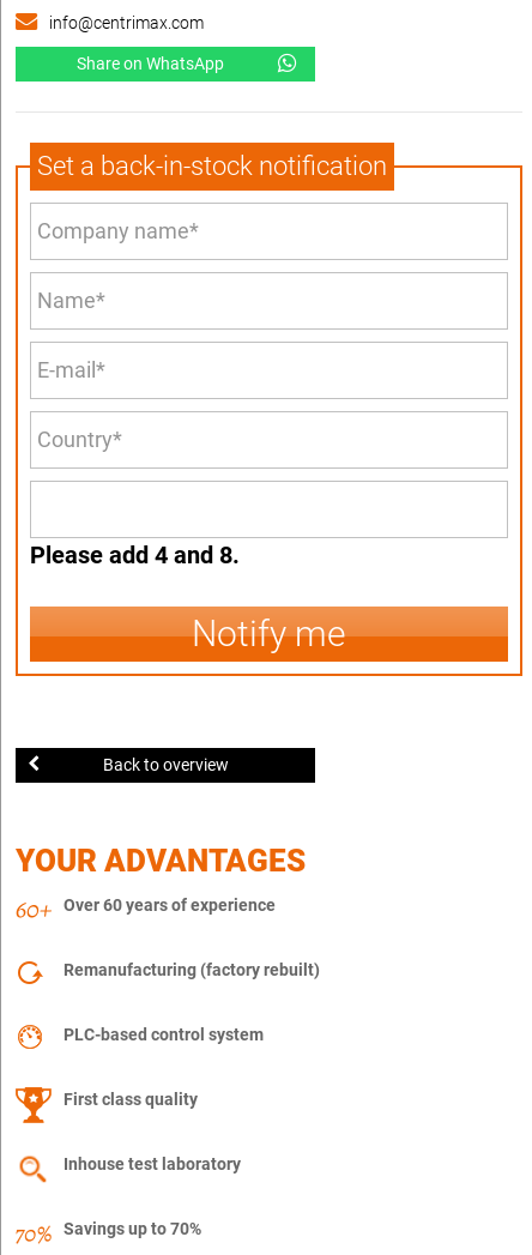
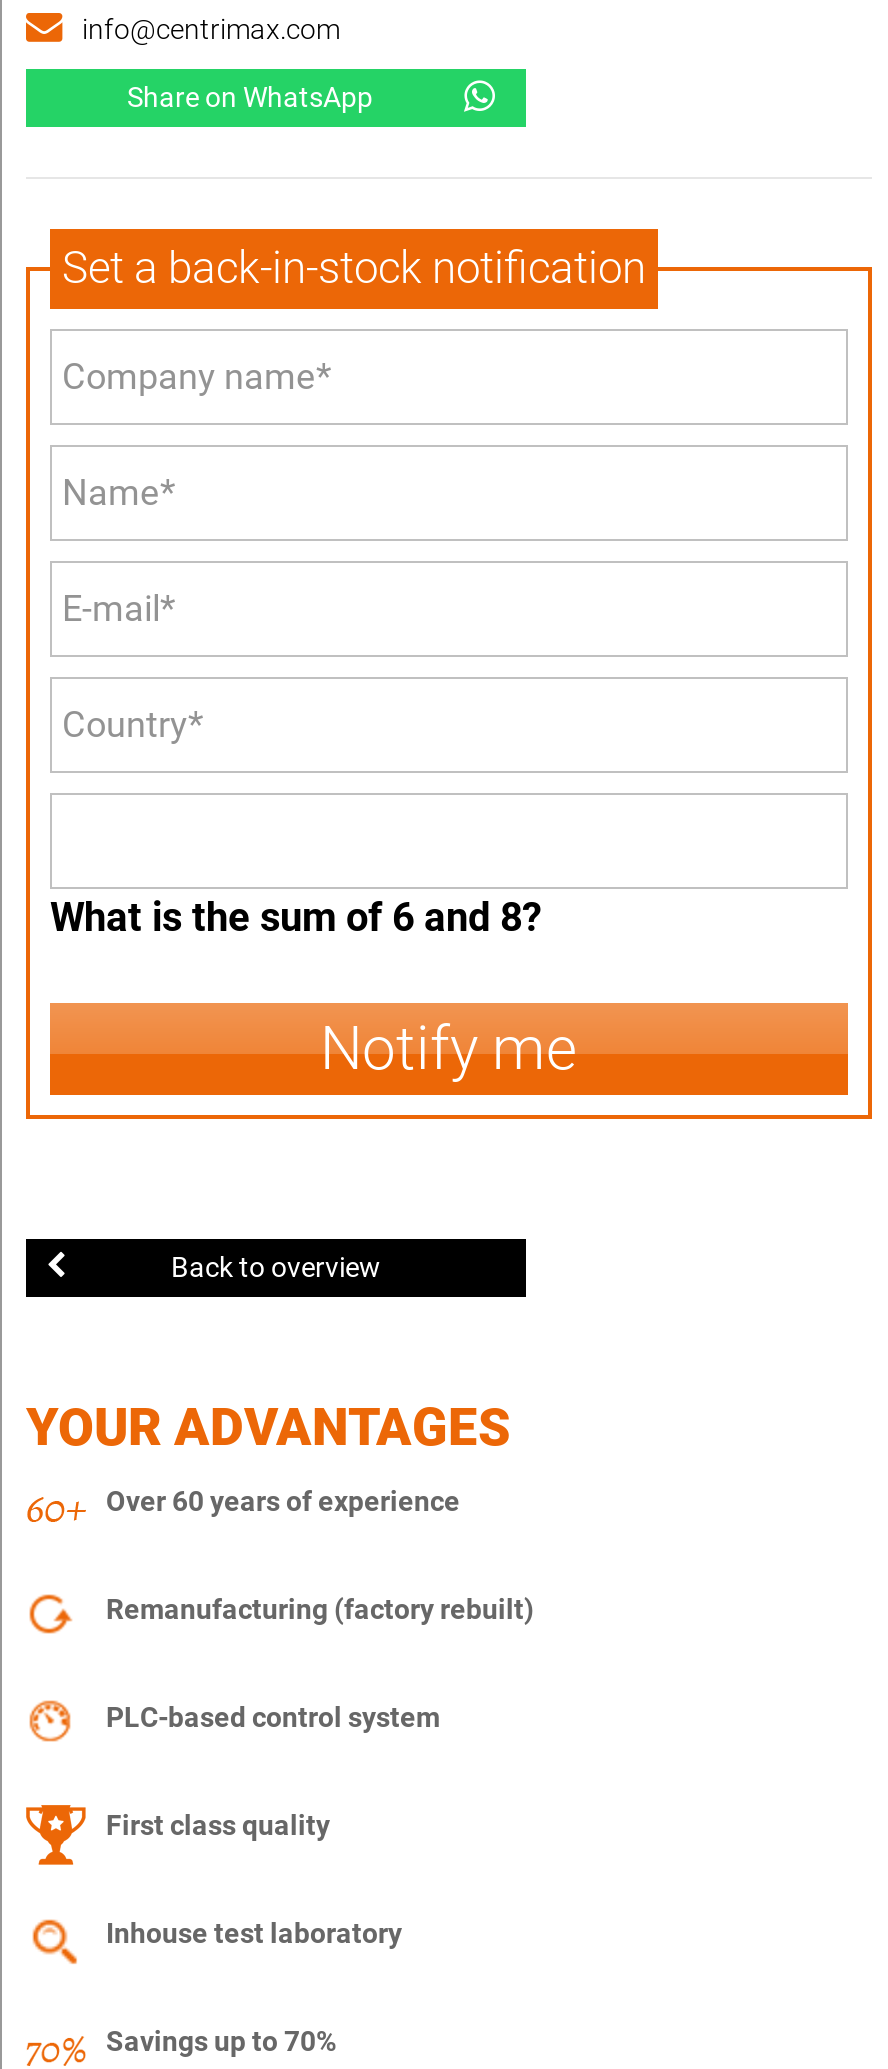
- Please add 4 and 8.
+ What is the sum of 6 and 8?
